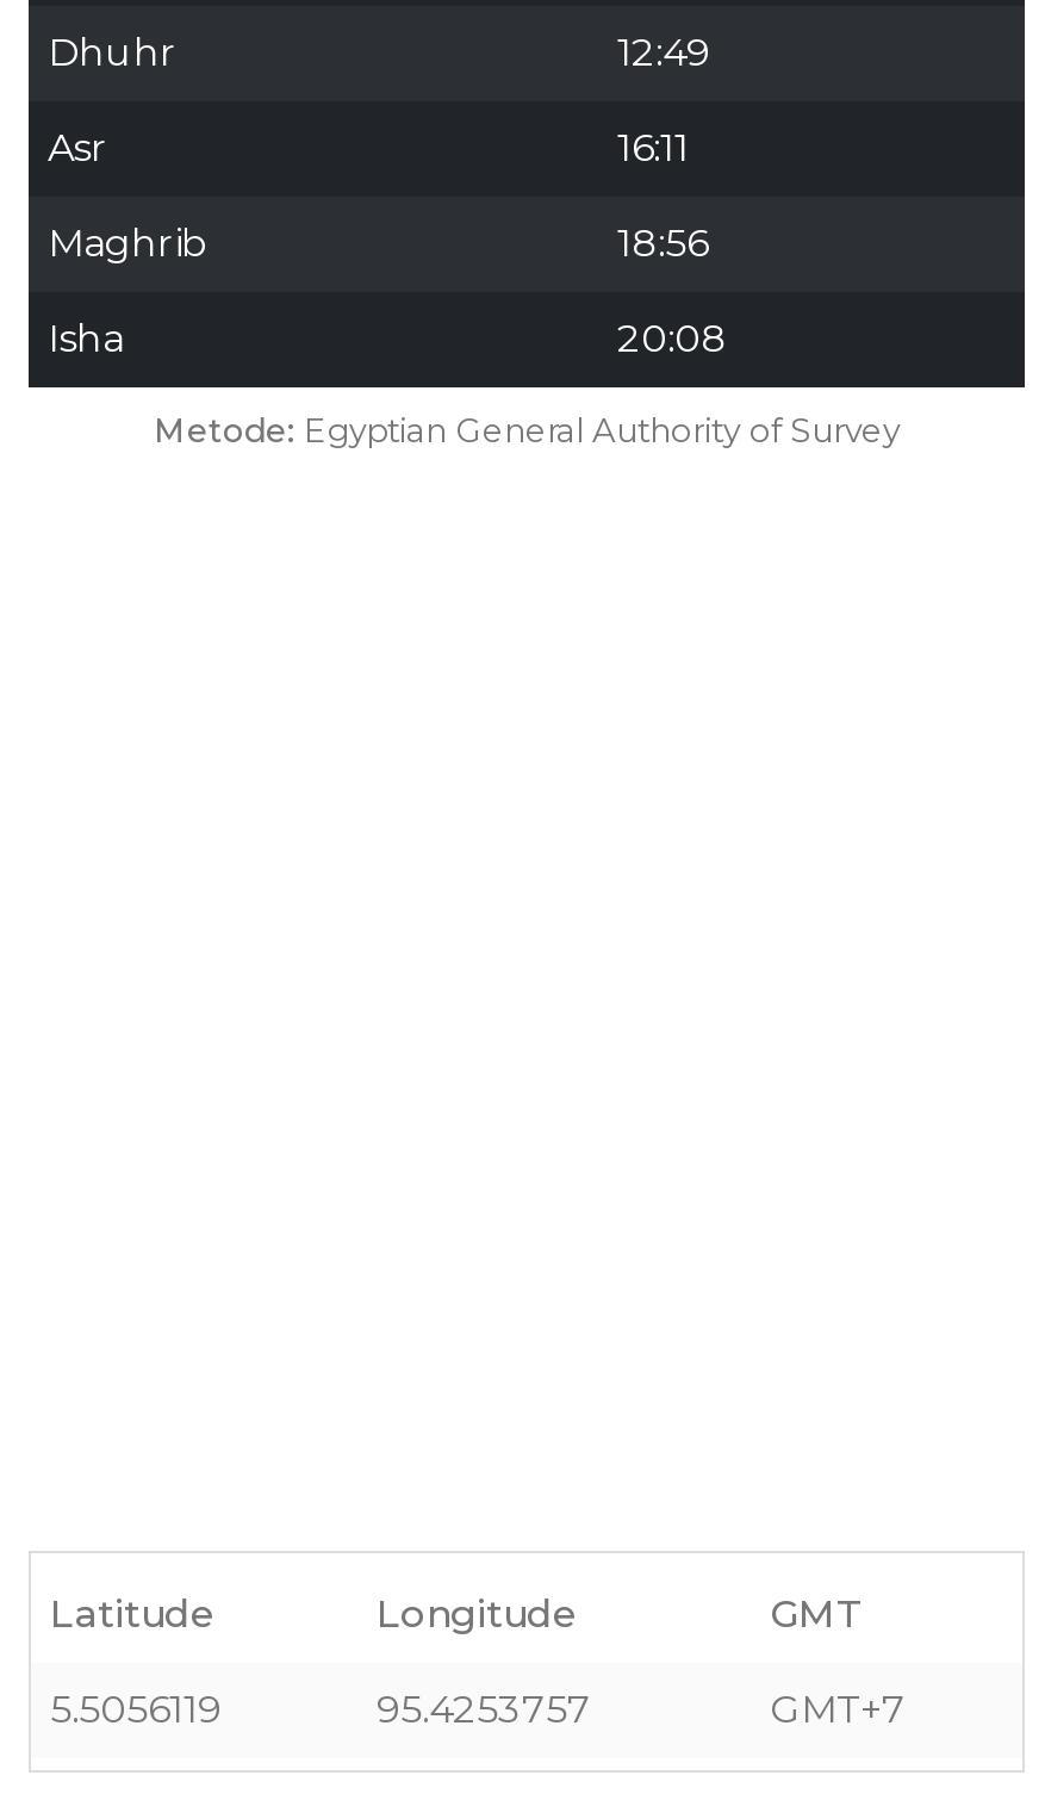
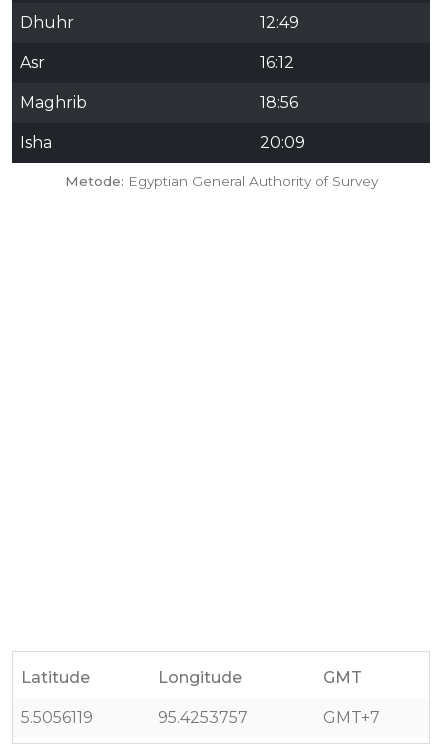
- 16:11
+ 16:12

- 20:08
+ 20:09
